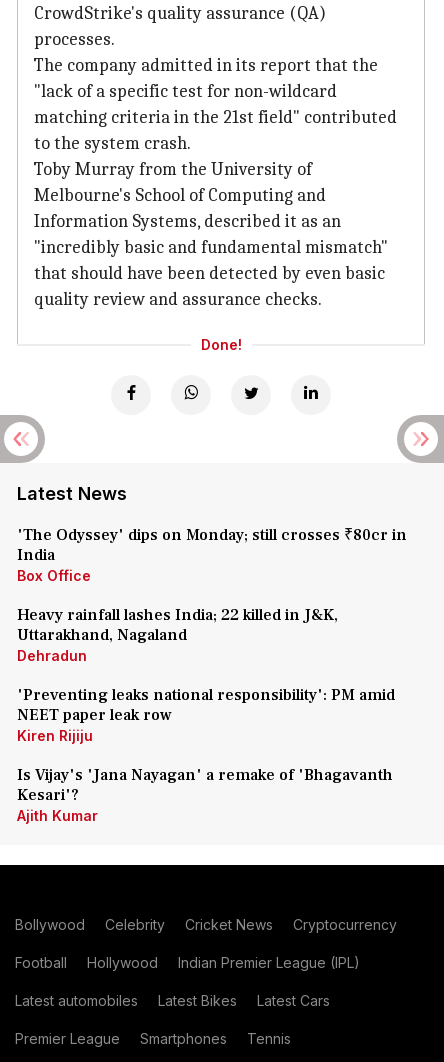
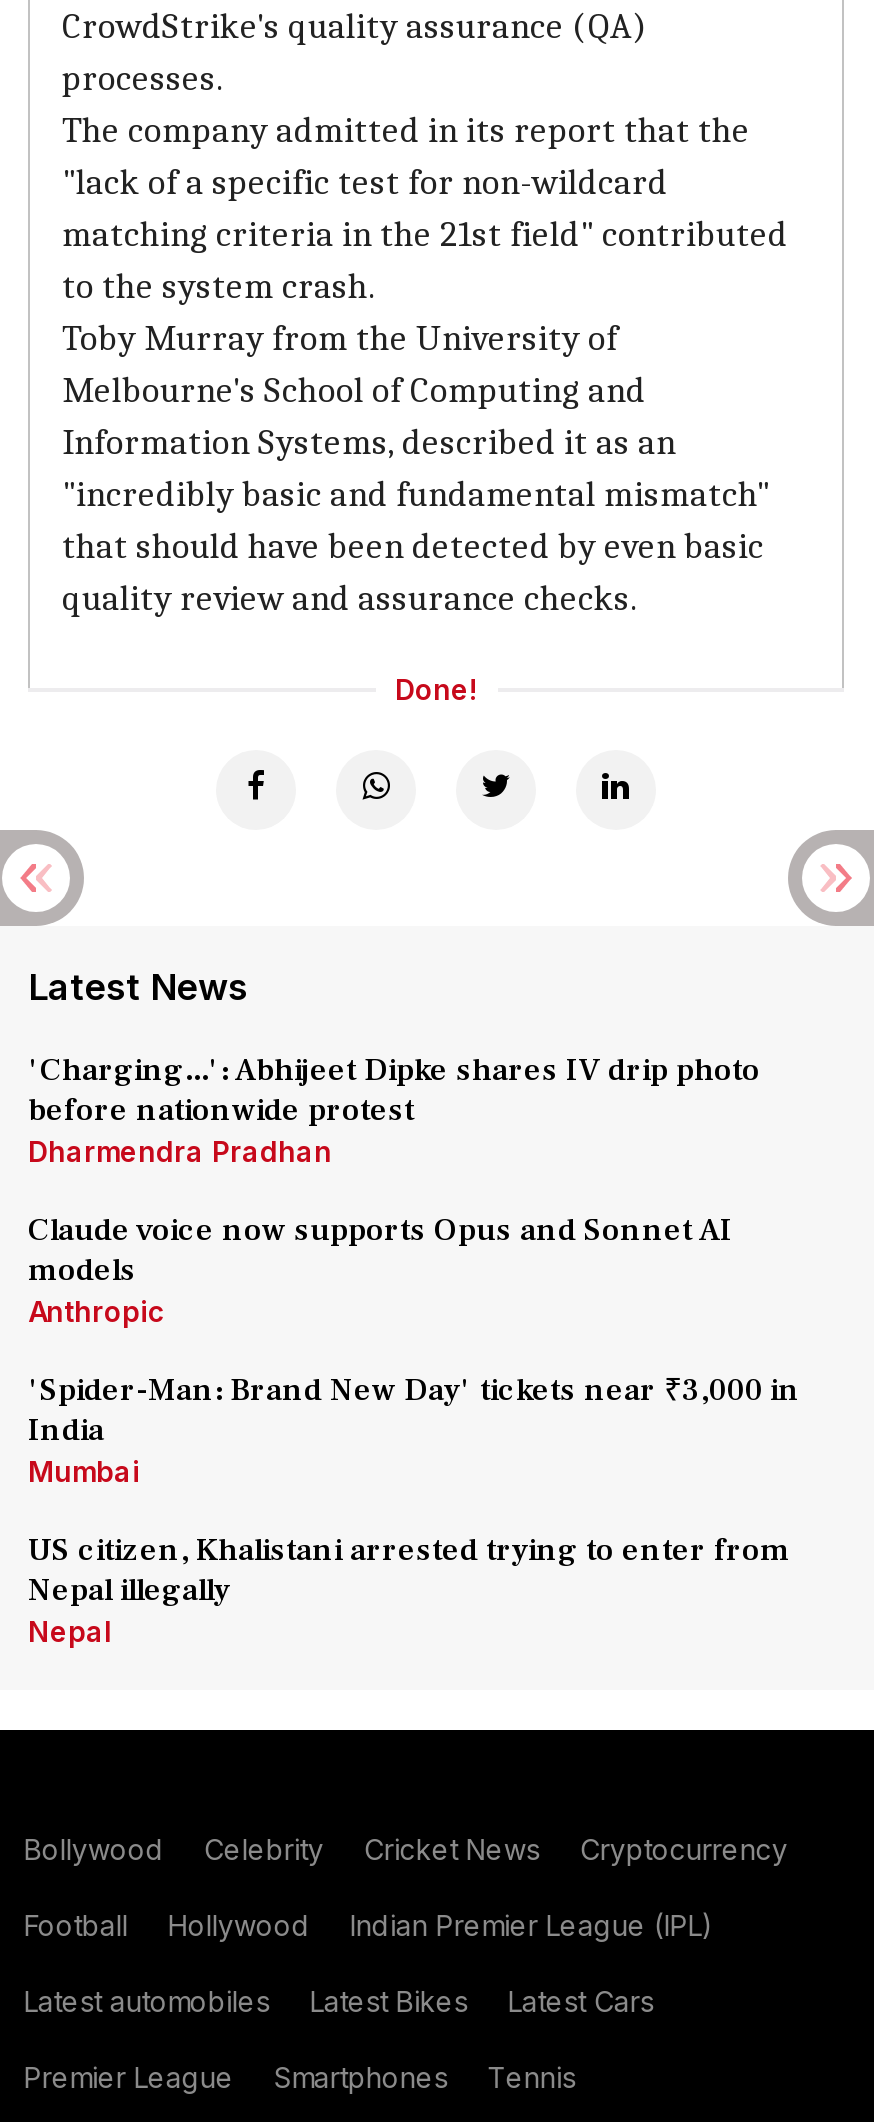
- 'The Odyssey' dips on Monday; still crosses ₹80cr in
+ 'Charging...': Abhijeet Dipke shares IV drip photo
+ before nationwide protest
+ Dharmendra Pradhan
+ Claude voice now supports Opus and Sonnet AI
+ models
+ Anthropic
+ 'Spider-Man: Brand New Day' tickets near ₹3,000 in

moved down: India

- Box Office
- Heavy rainfall lashes India; 22 killed in J&K,
- Uttarakhand, Nagaland
- Dehradun
- 'Preventing leaks national responsibility': PM amid
- NEET paper leak row
- Kiren Rijiju
- Is Vijay's 'Jana Nayagan' a remake of 'Bhagavanth
- Kesari'?
- Ajith Kumar
+ Mumbai
+ US citizen, Khalistani arrested trying to enter from
+ Nepal illegally
+ Nepal
